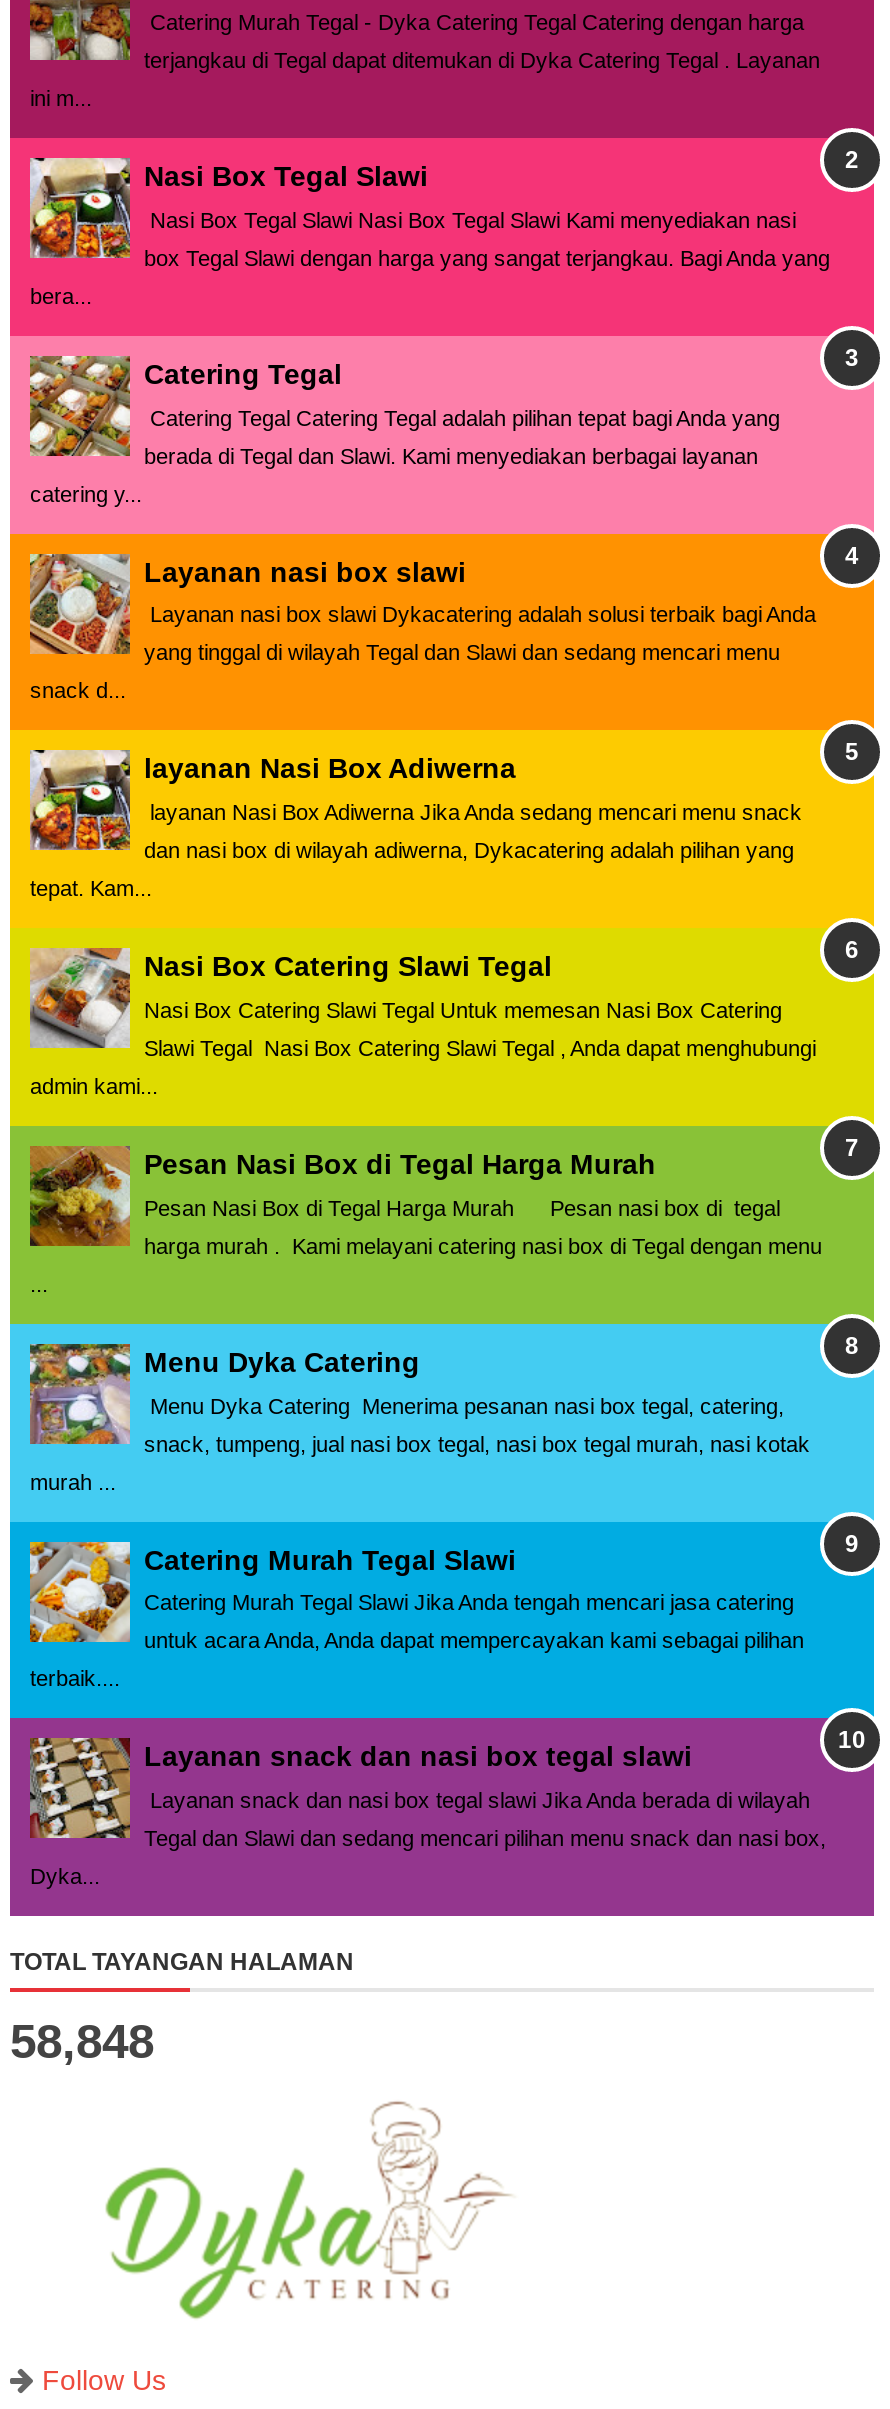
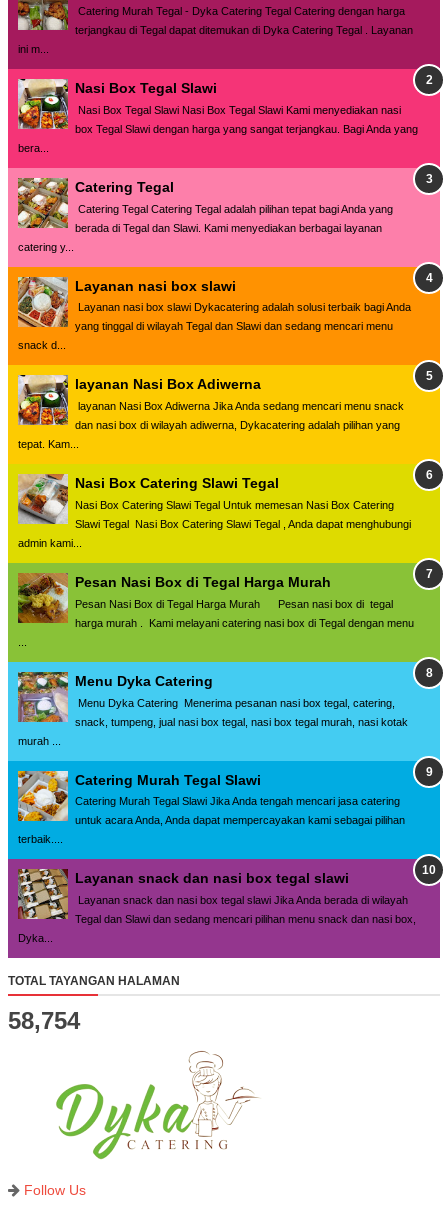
- 58,848
+ 58,754
